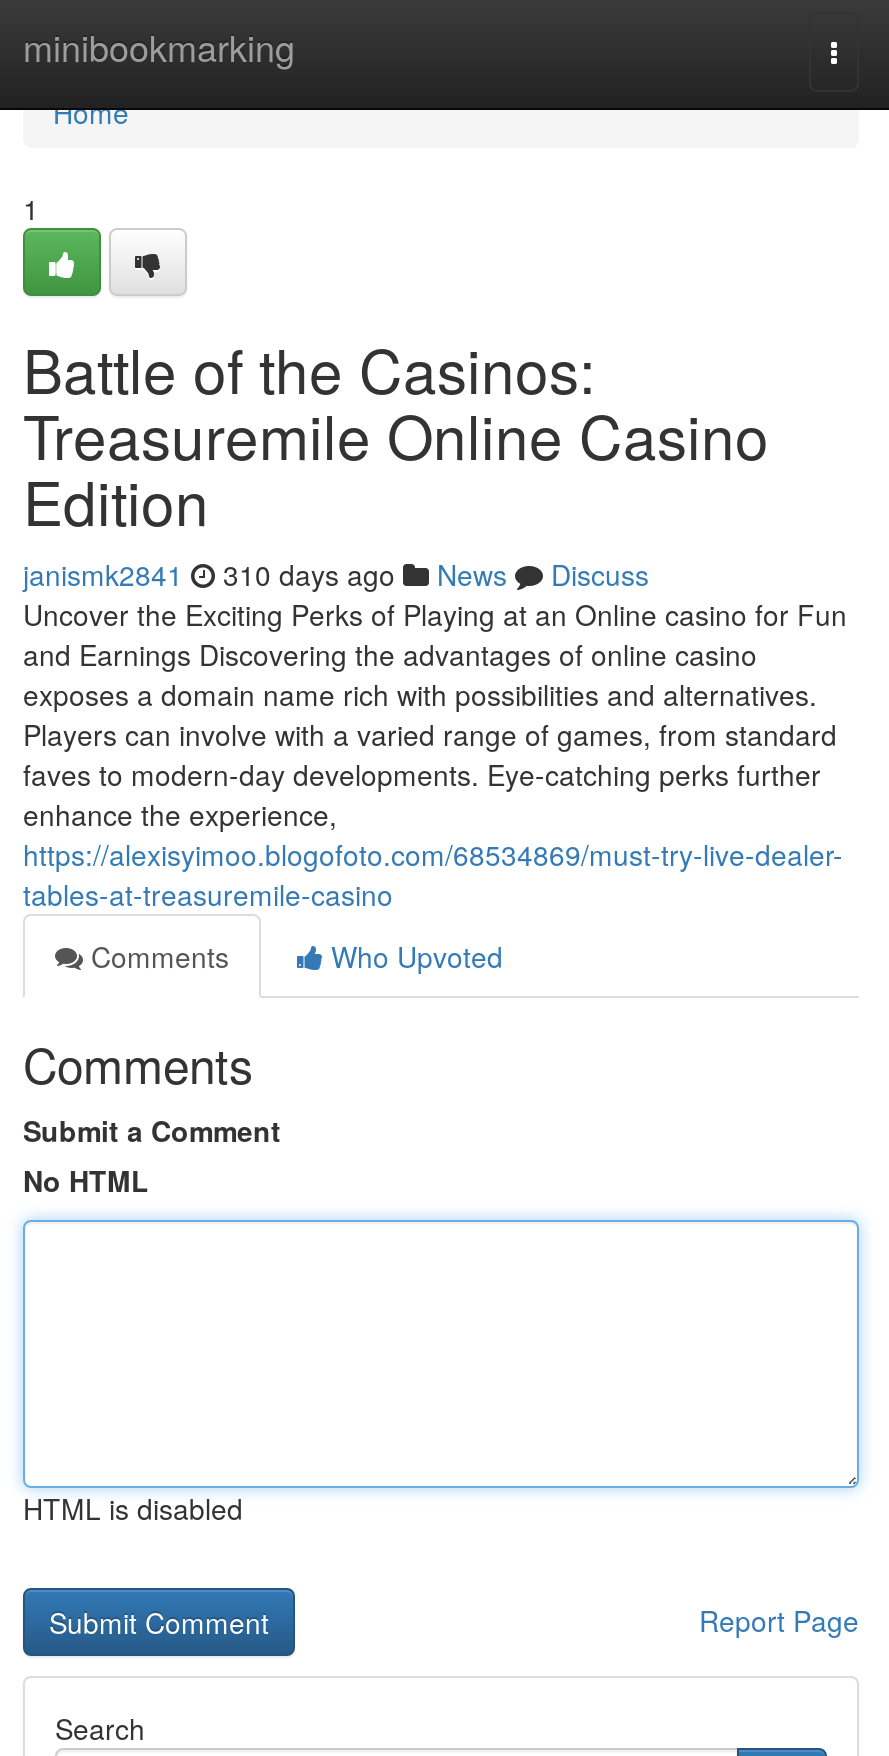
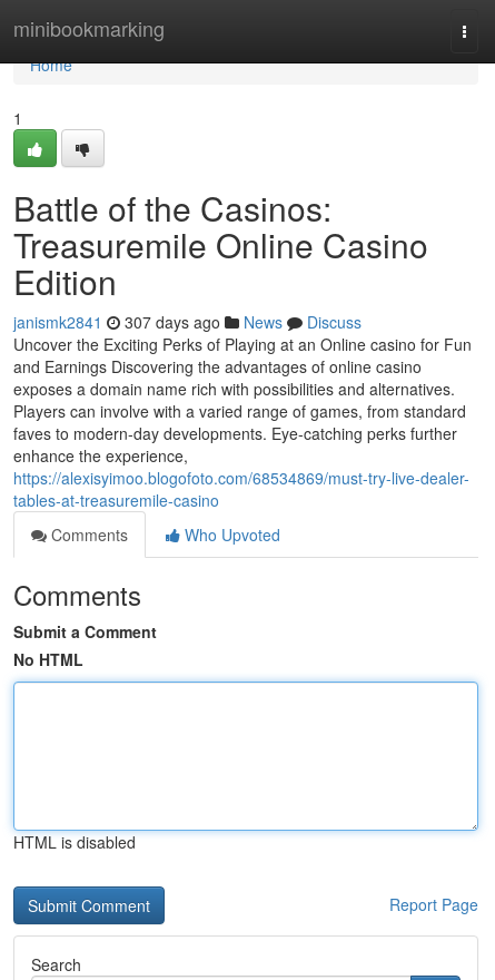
- janismk2841 310 days ago News Discuss
+ janismk2841 307 days ago News Discuss
